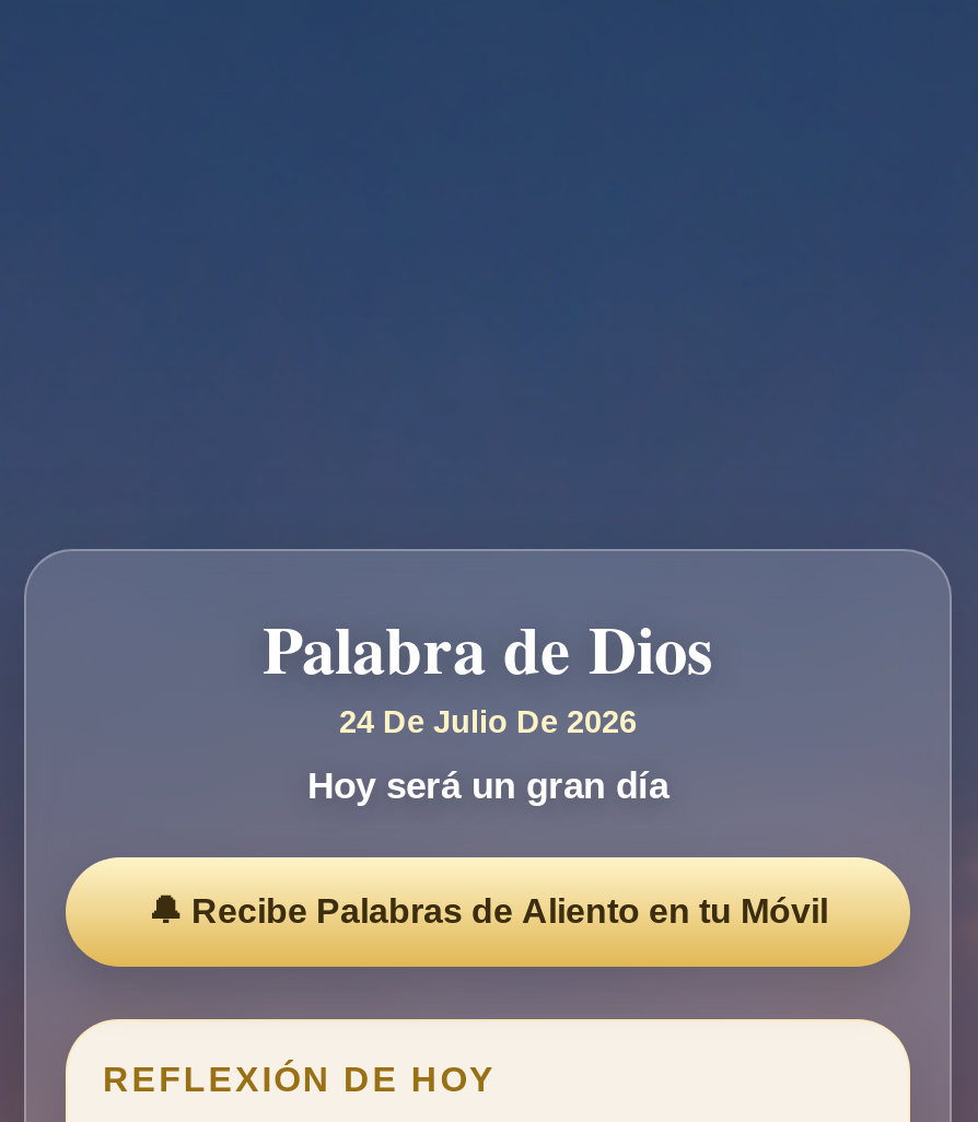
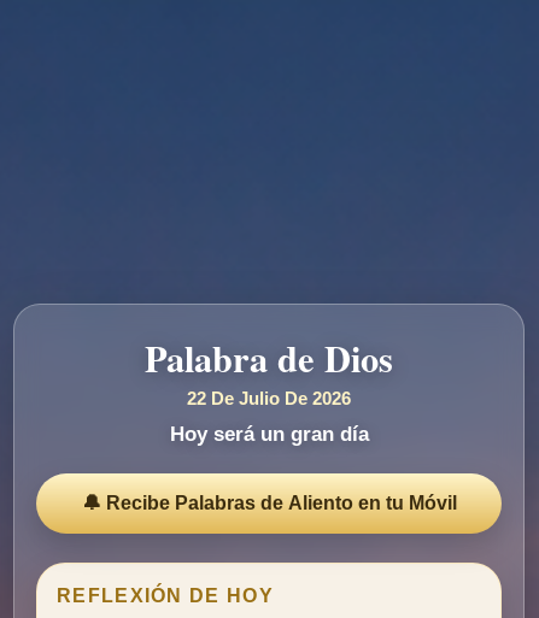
- 24 De Julio De 2026
+ 22 De Julio De 2026
